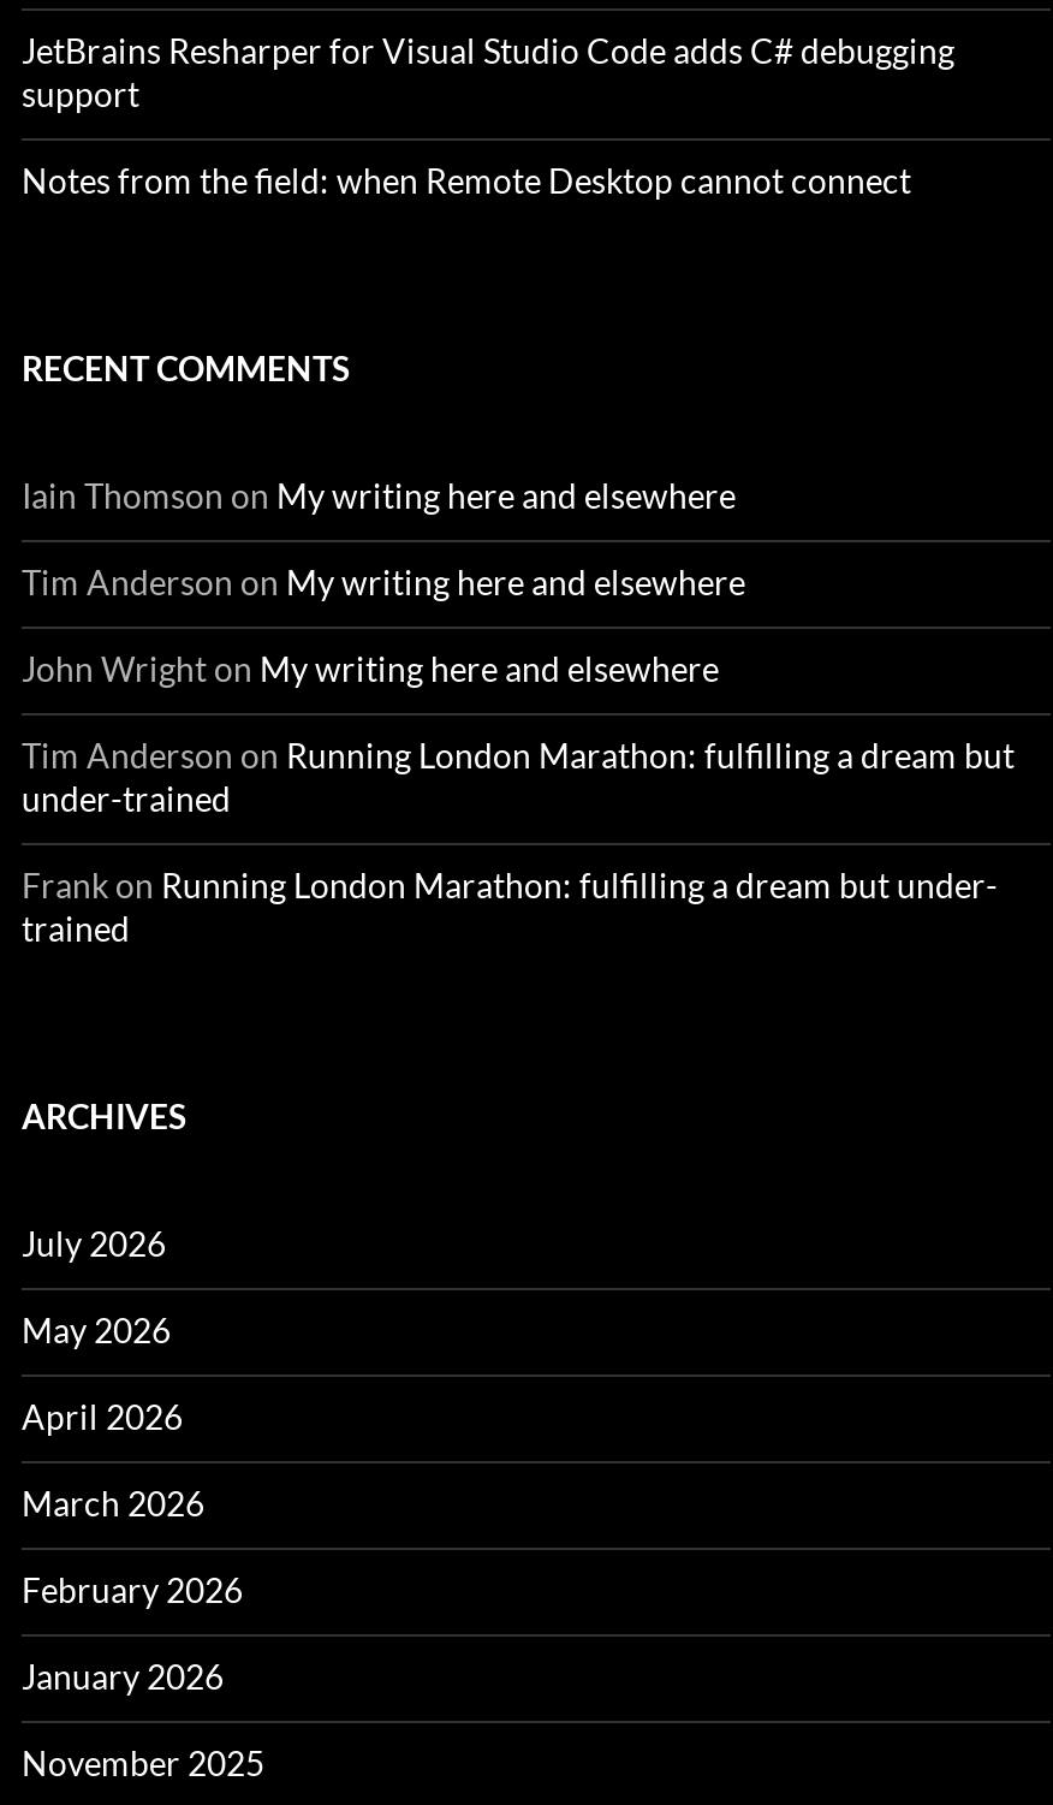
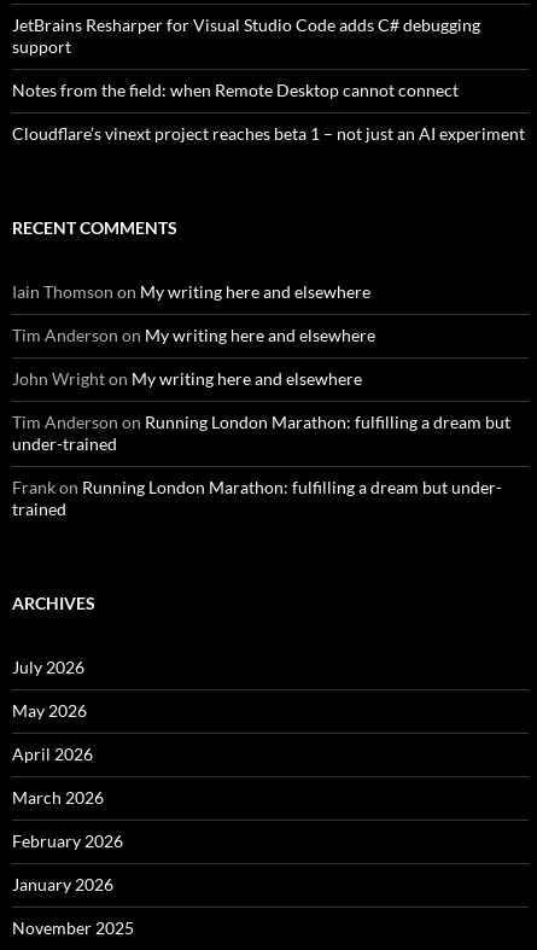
+ Cloudflare’s vinext project reaches beta 1 – not just an AI experiment
